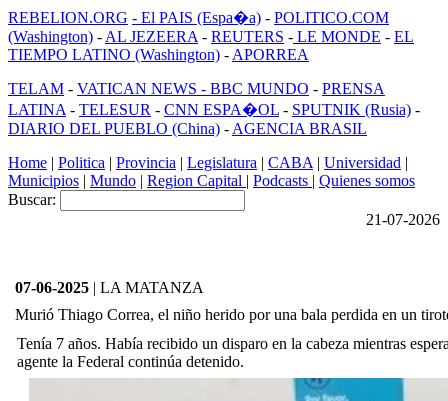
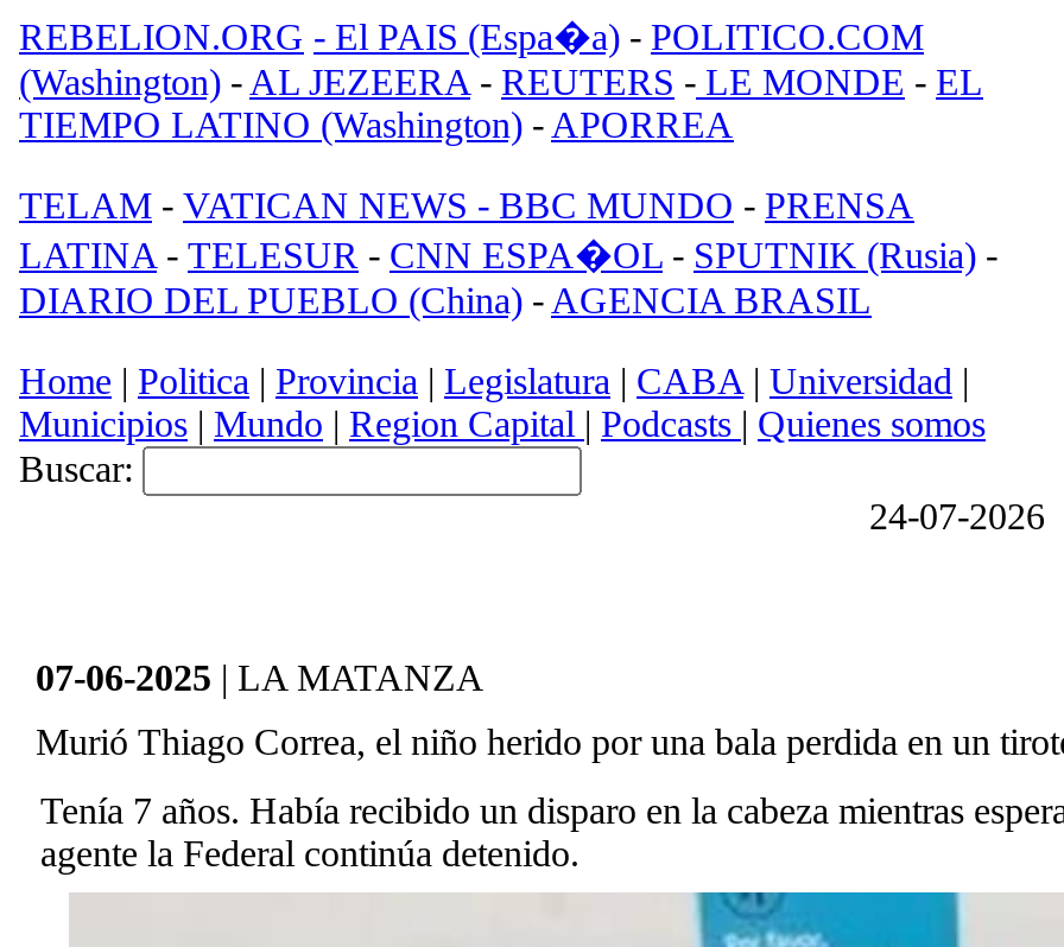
- 21-07-2026
+ 24-07-2026
